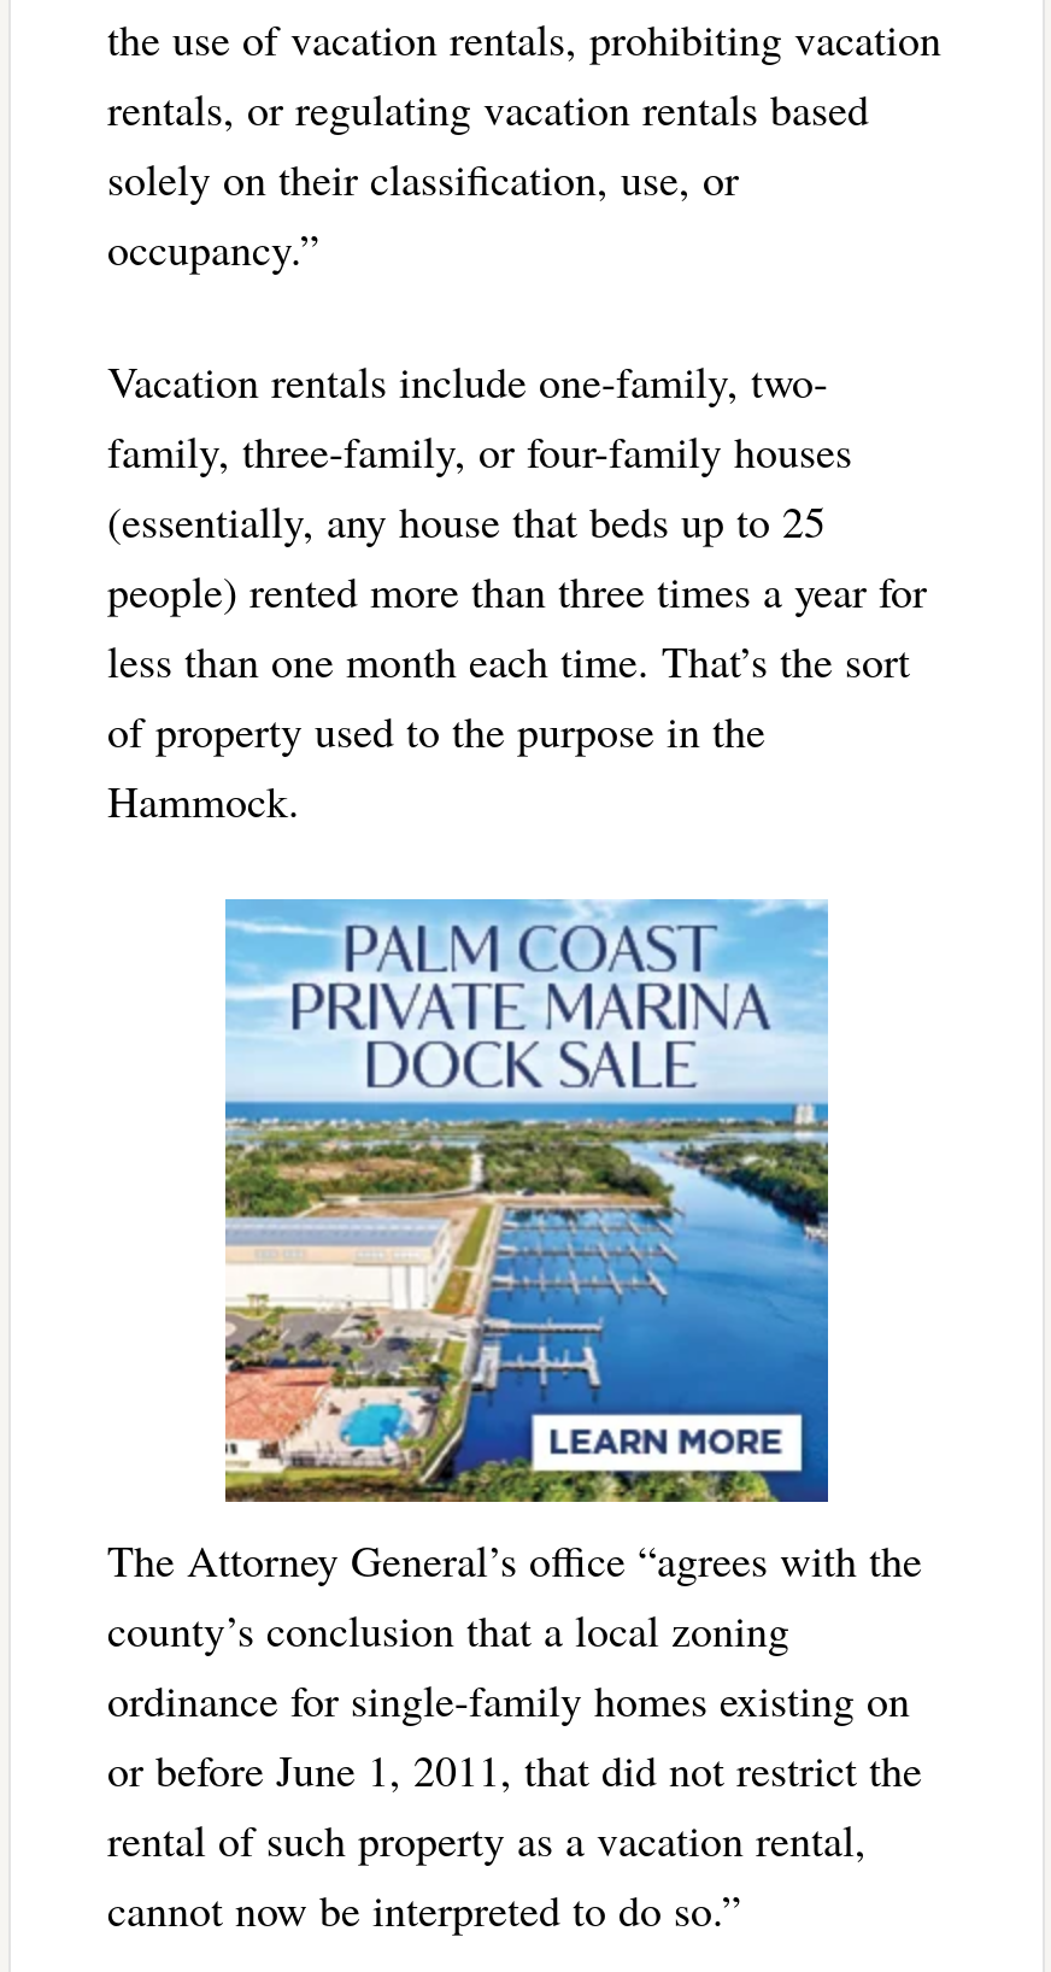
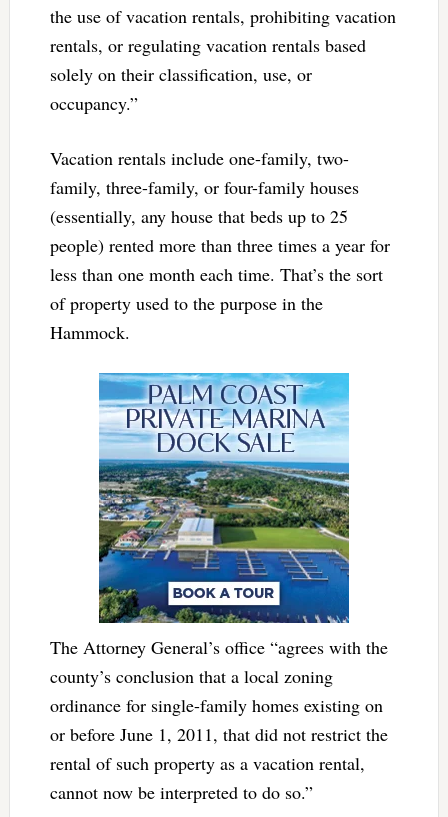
- [image]
+ [image]
